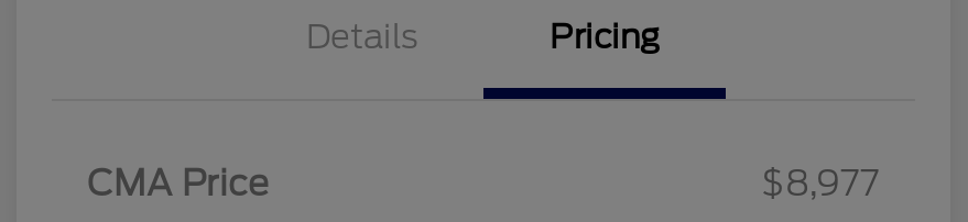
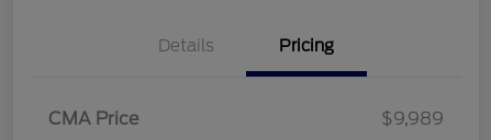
- $8,977
+ $9,989
